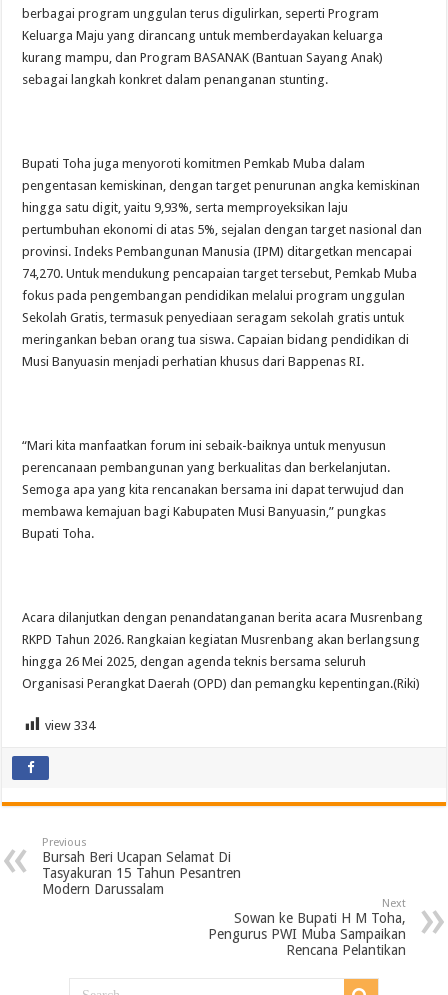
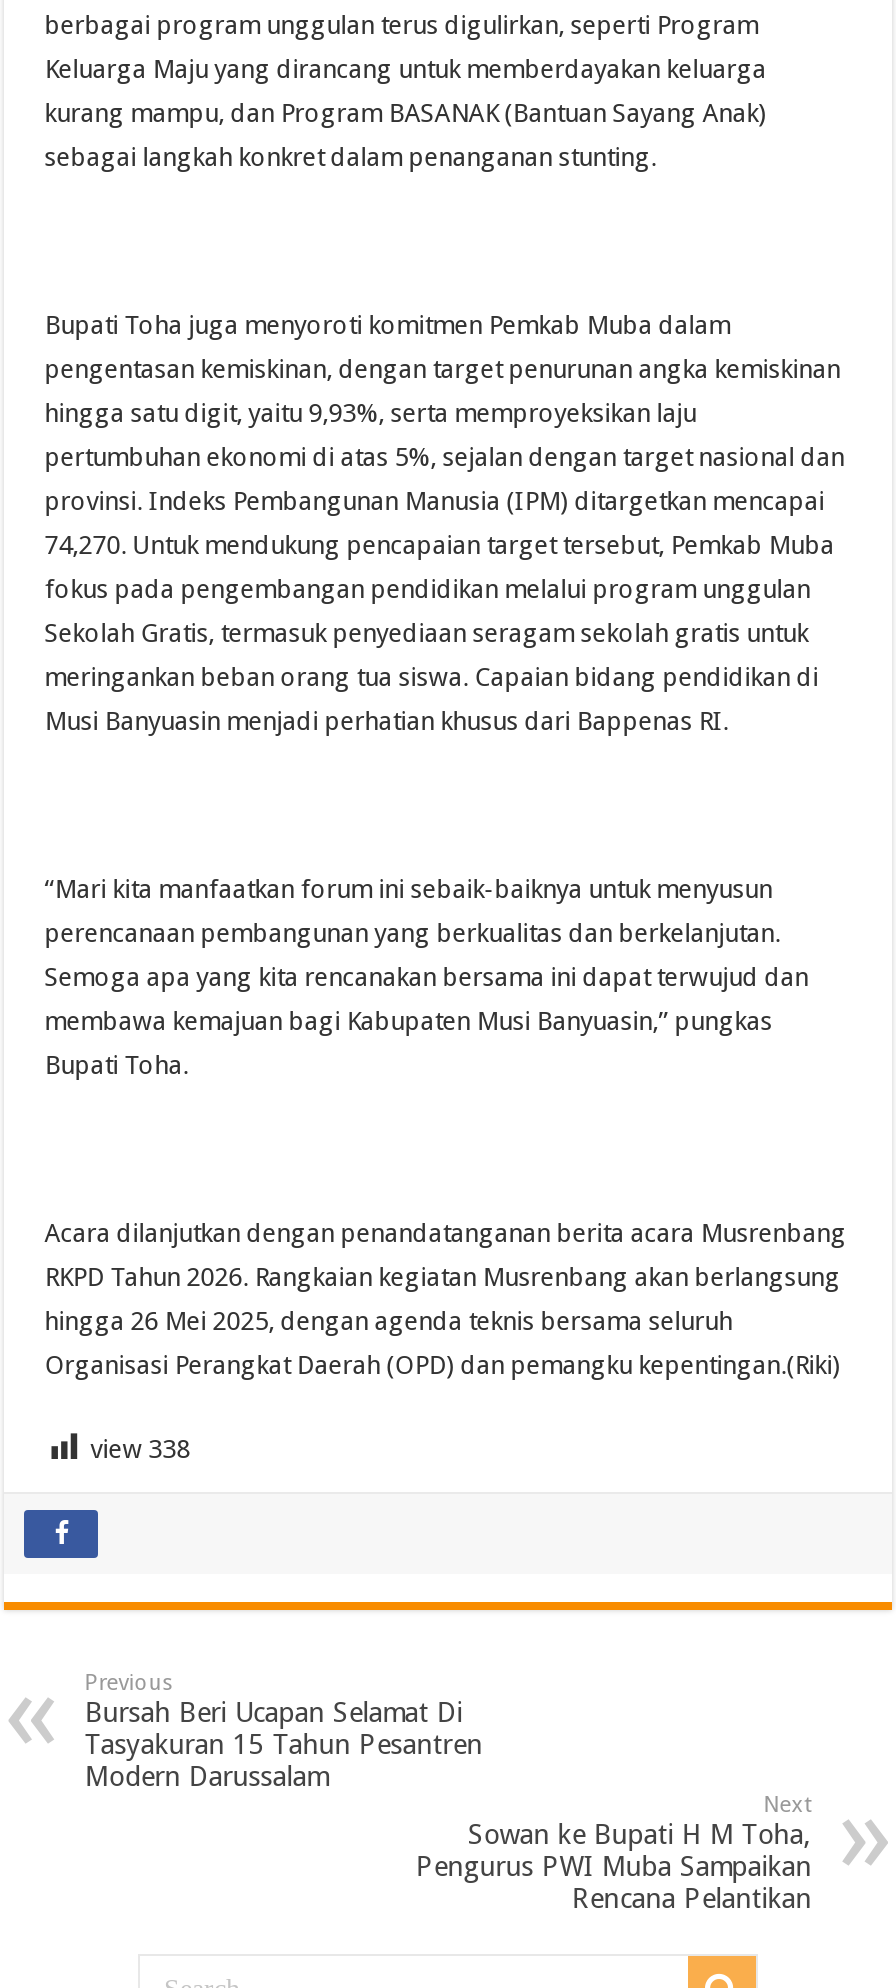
- view 334
+ view 338
